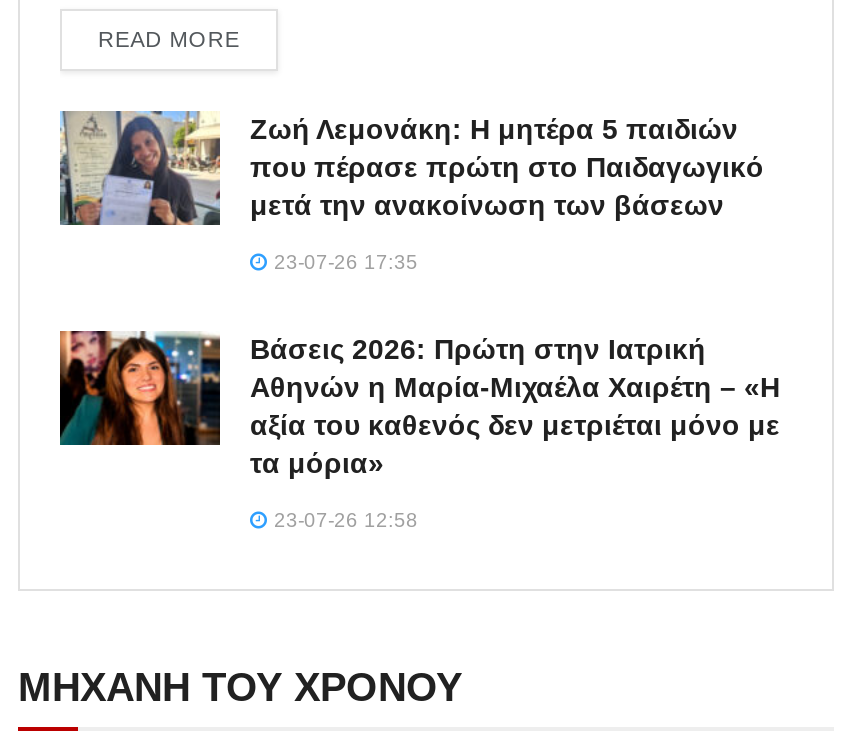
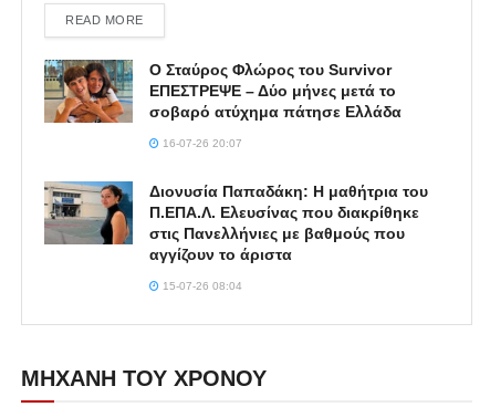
- [image]
- Ζωή Λεμονάκη: Η μητέρα 5 παιδιών
- που πέρασε πρώτη στο Παιδαγωγικό
- μετά την ανακοίνωση των βάσεων
+ [image]
+ Ο Σταύρος Φλώρος του Survivor
+ ΕΠΕΣΤΡΕΨΕ – Δύο μήνες μετά το
+ σοβαρό ατύχημα πάτησε Ελλάδα

- 23-07-26 17:35
+ 16-07-26 20:07

- [image]
- Βάσεις 2026: Πρώτη στην Ιατρική
- Αθηνών η Μαρία-Μιχαέλα Χαιρέτη – «Η
- αξία του καθενός δεν μετριέται μόνο με
- τα μόρια»
+ [image]
+ Διονυσία Παπαδάκη: Η μαθήτρια του
+ Π.ΕΠΑ.Λ. Ελευσίνας που διακρίθηκε
+ στις Πανελλήνιες με βαθμούς που
+ αγγίζουν το άριστα

- 23-07-26 12:58
+ 15-07-26 08:04
